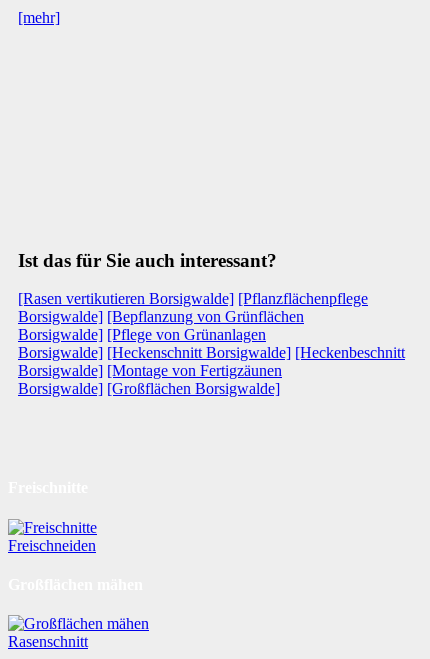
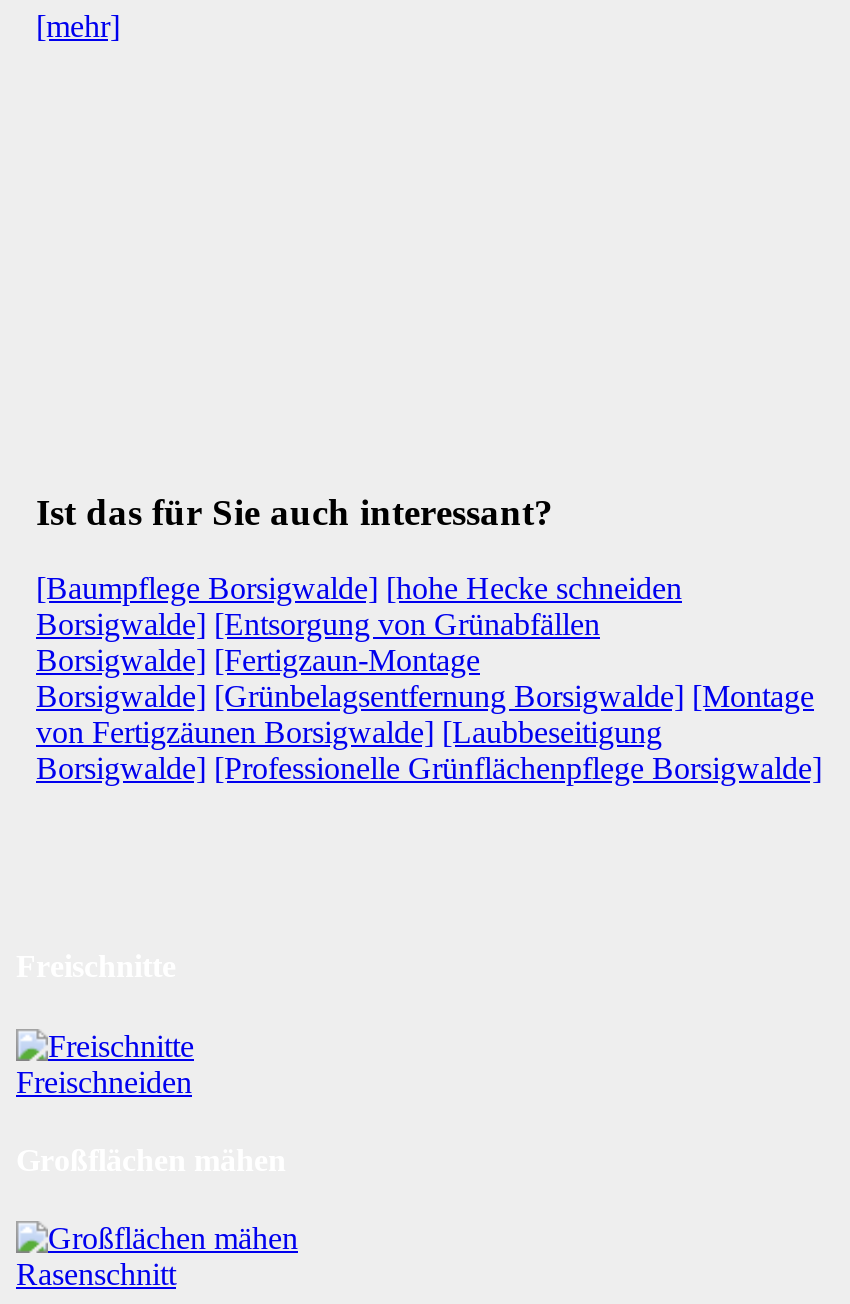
- [Rasen vertikutieren Borsigwalde] [Pflanzflächenpflege
- Borsigwalde] [Bepflanzung von Grünflächen
- Borsigwalde] [Pflege von Grünanlagen
- Borsigwalde] [Heckenschnitt Borsigwalde] [Heckenbeschnitt
- Borsigwalde] [Montage von Fertigzäunen
- Borsigwalde] [Großflächen Borsigwalde]
+ [Baumpflege Borsigwalde] [hohe Hecke schneiden
+ Borsigwalde] [Entsorgung von Grünabfällen
+ Borsigwalde] [Fertigzaun-Montage
+ Borsigwalde] [Grünbelagsentfernung Borsigwalde] [Montage
+ von Fertigzäunen Borsigwalde] [Laubbeseitigung
+ Borsigwalde] [Professionelle Grünflächenpflege Borsigwalde]
